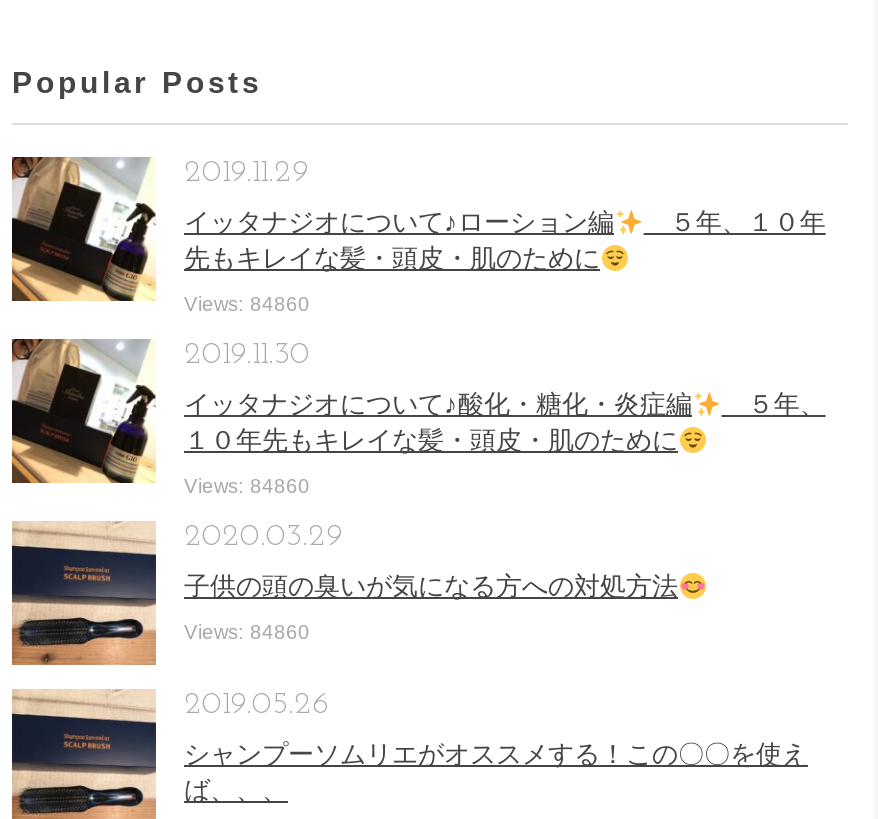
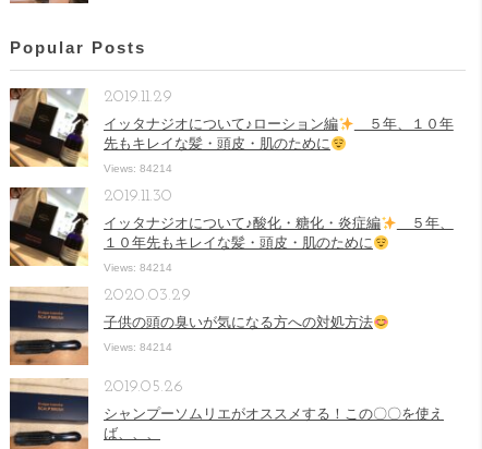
- Views: 84860
+ Views: 84214

- Views: 84860
+ Views: 84214

- Views: 84860
+ Views: 84214
